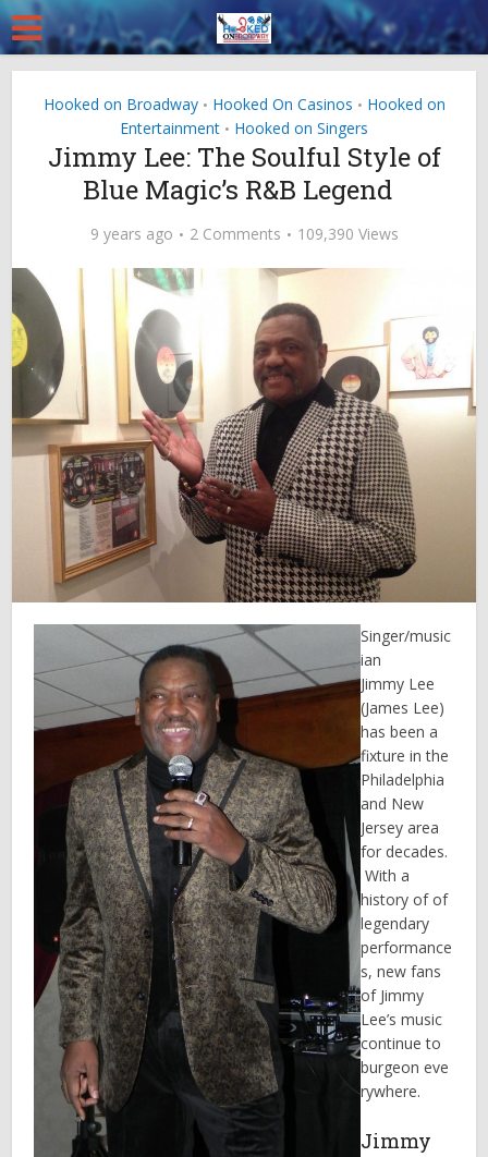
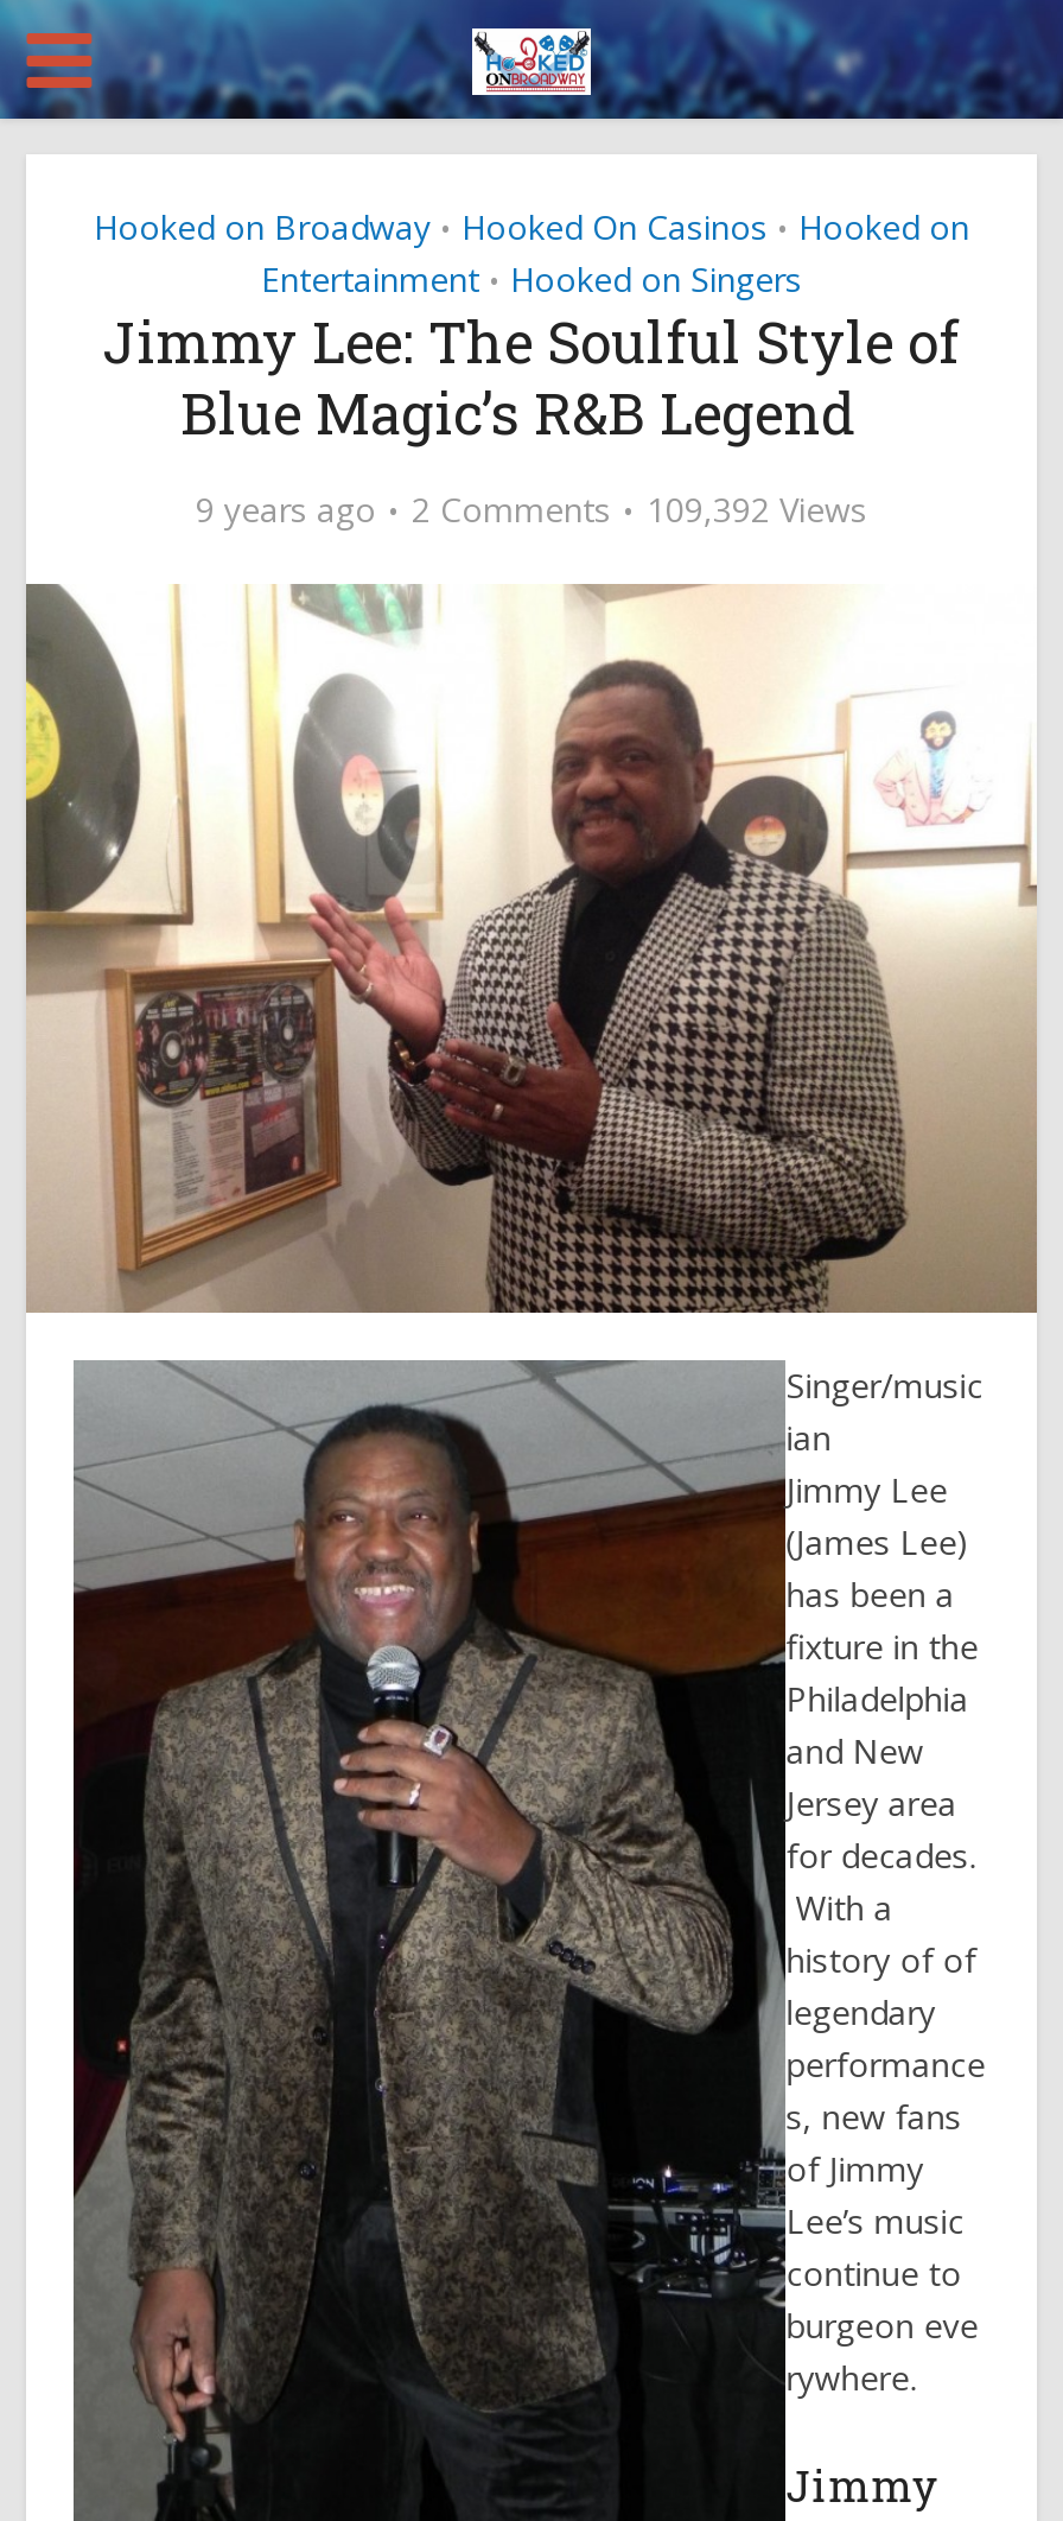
- 9 years ago 2 Comments 109,390 Views
+ 9 years ago 2 Comments 109,392 Views
